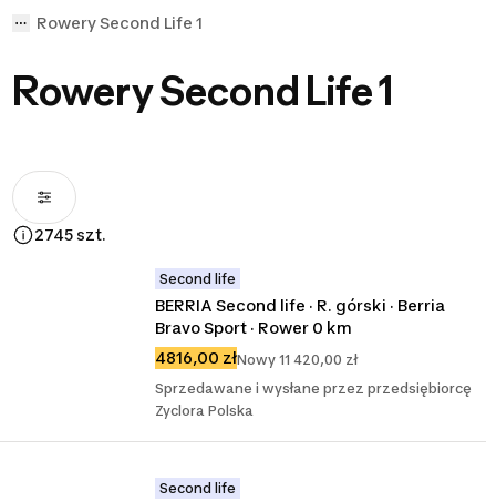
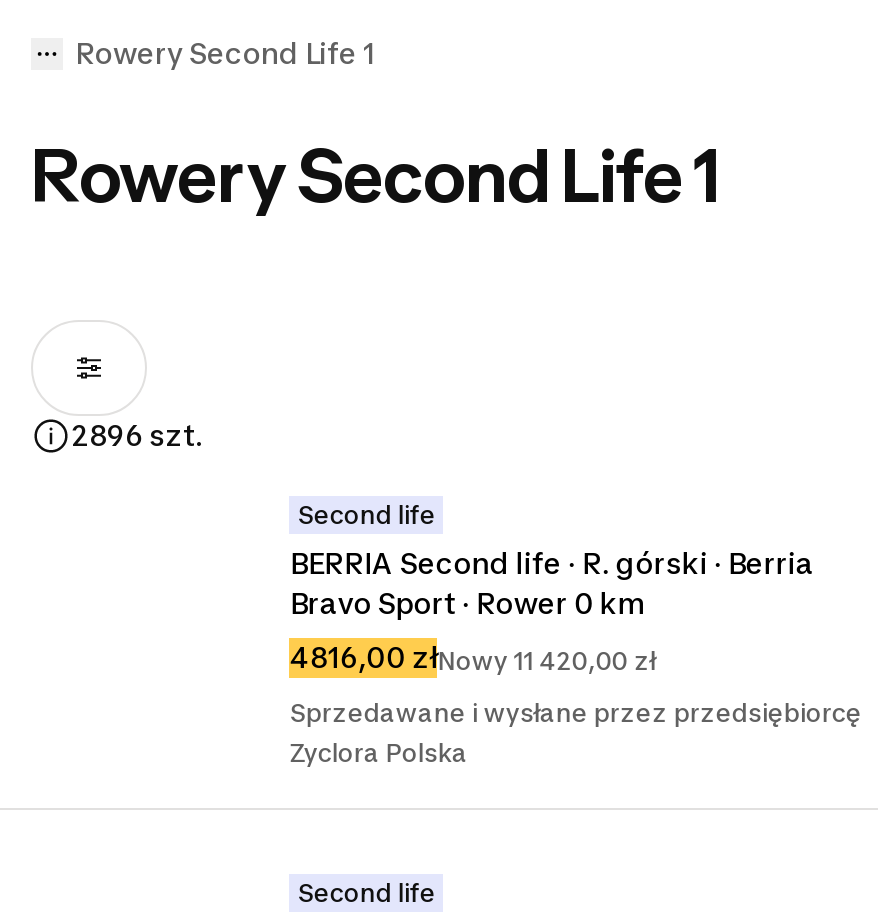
- 2745 szt.
+ 2896 szt.
